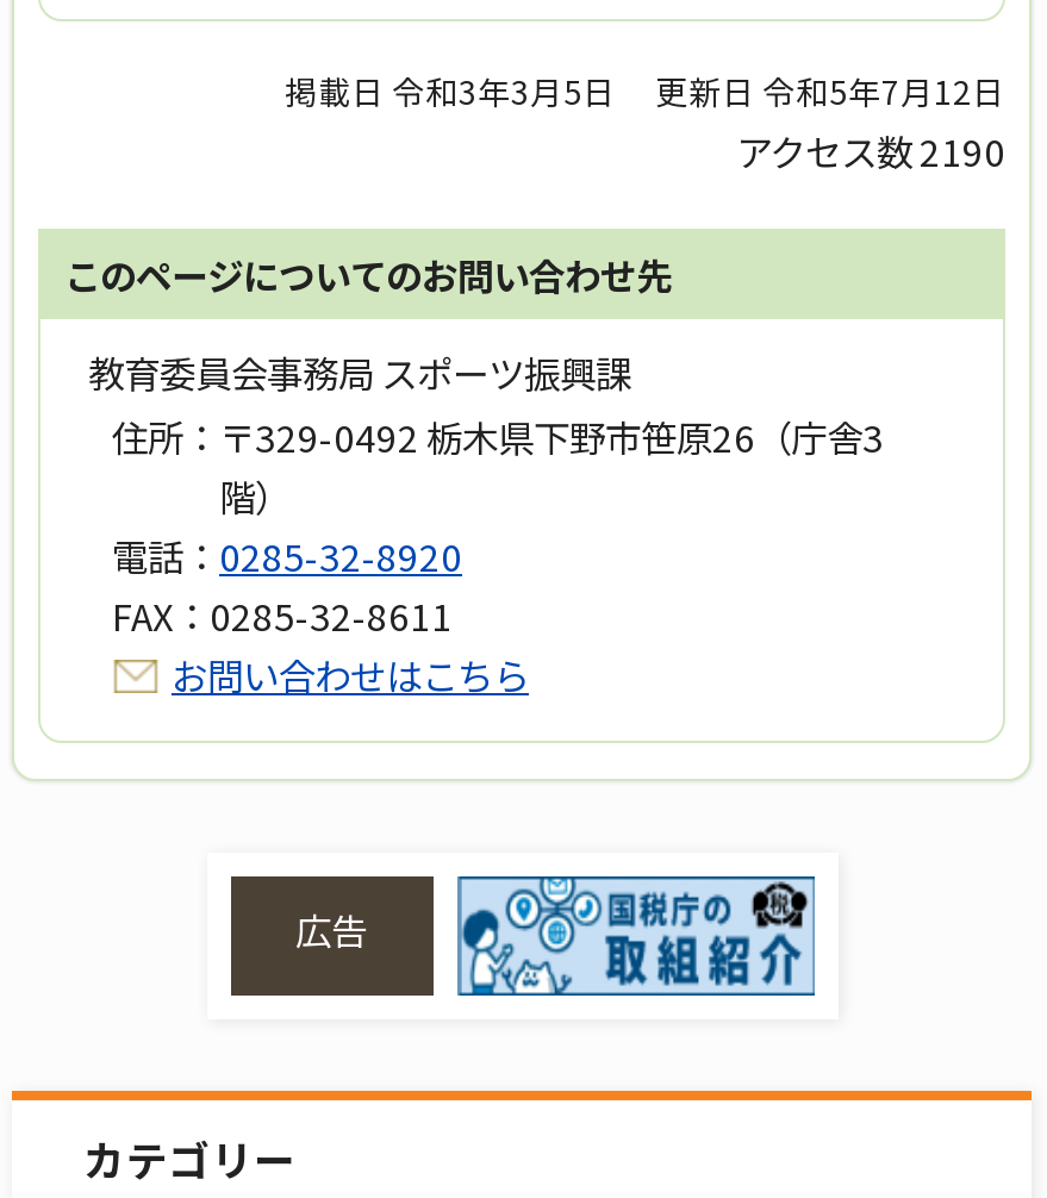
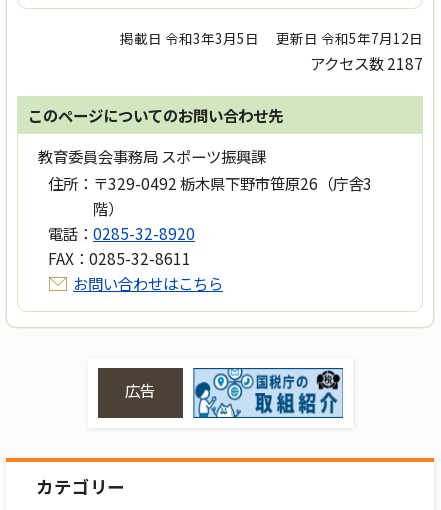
- アクセス数2190
+ アクセス数2187
